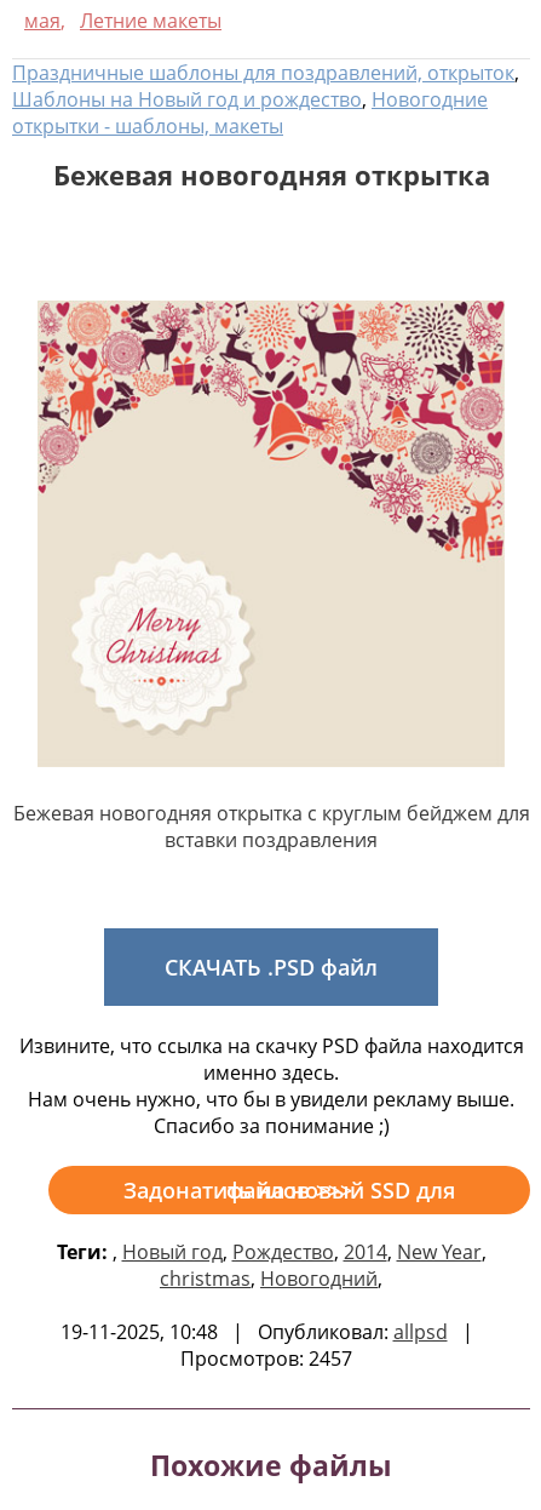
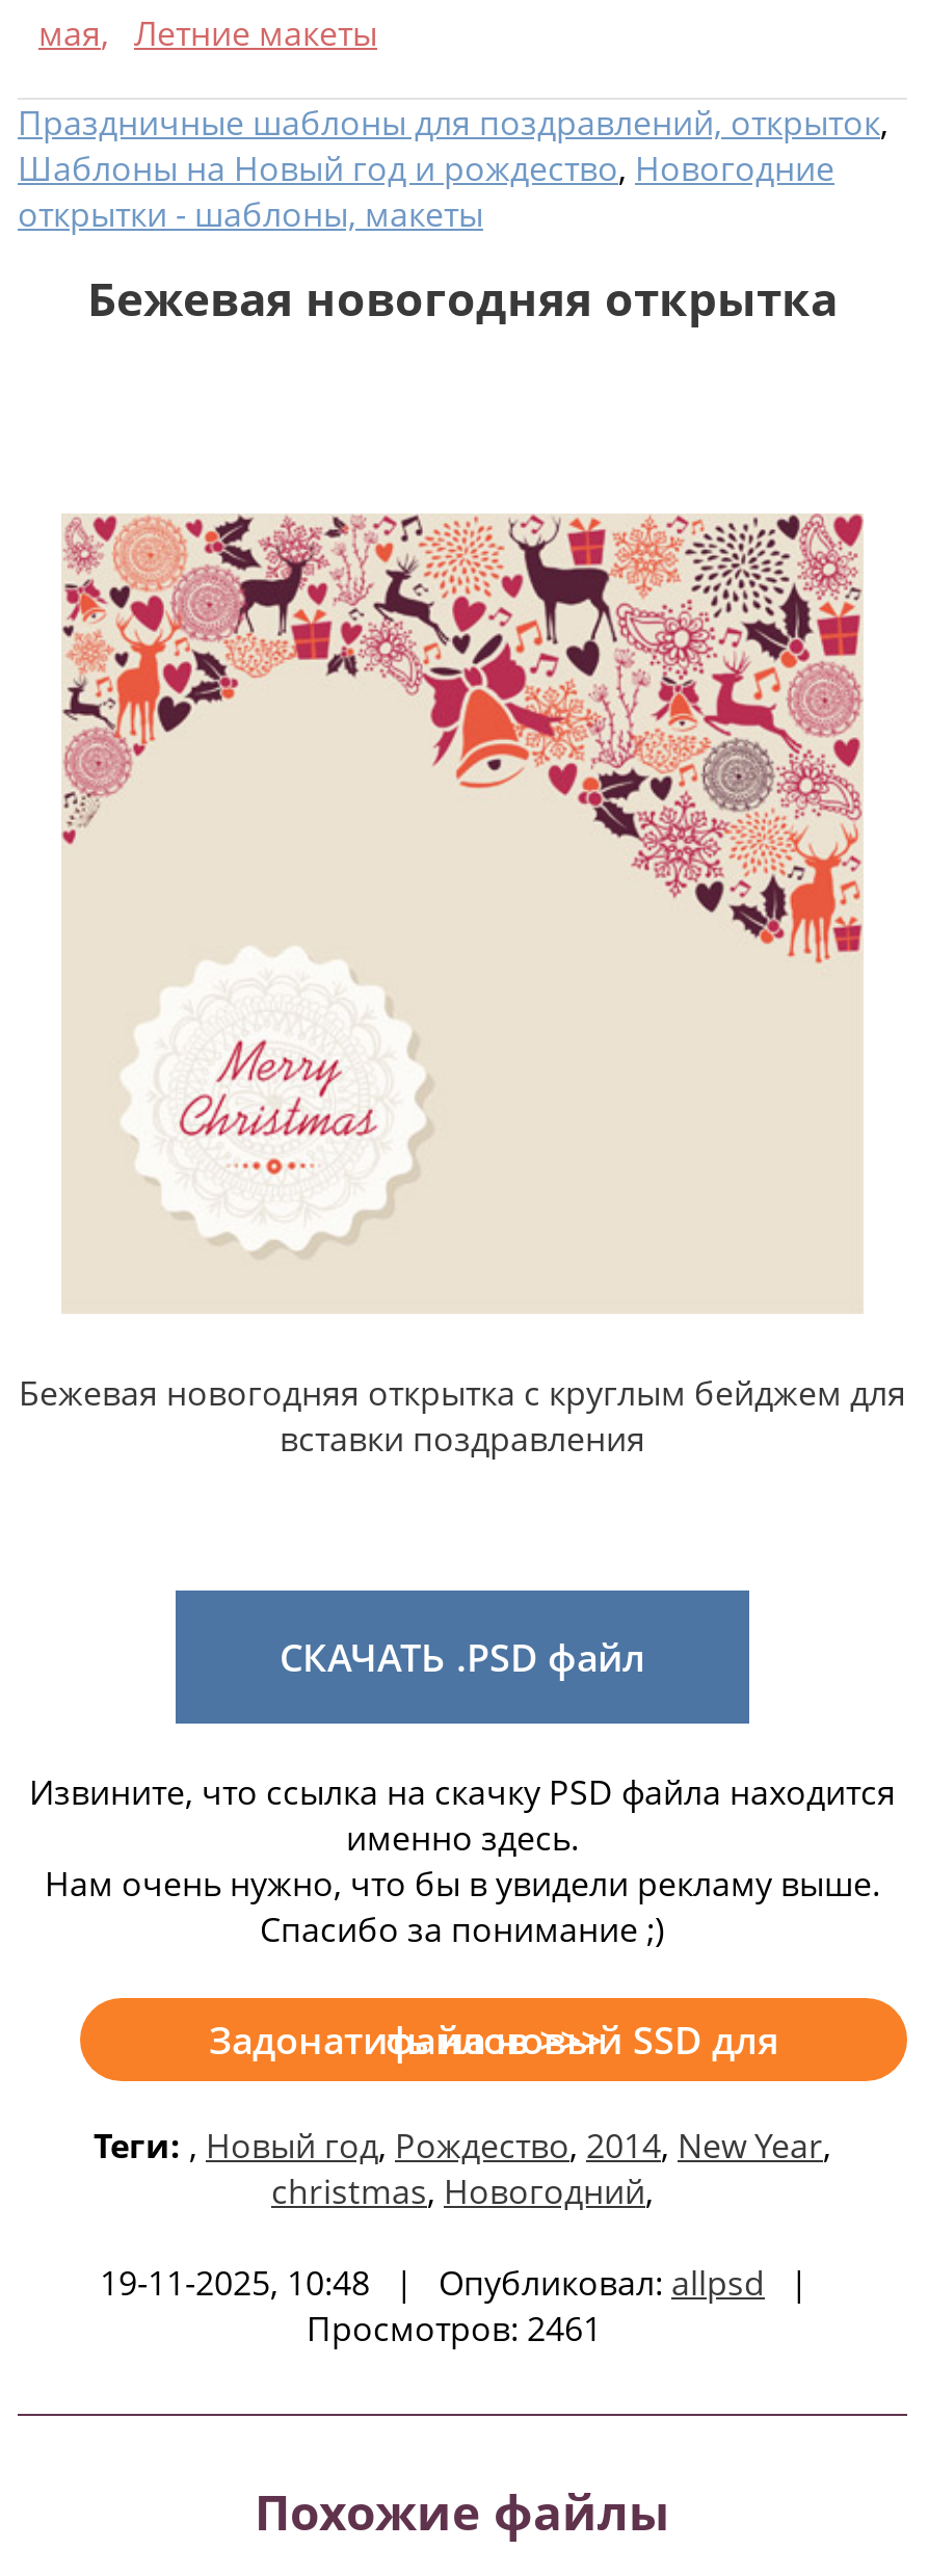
- Просмотров: 2457
+ Просмотров: 2461
